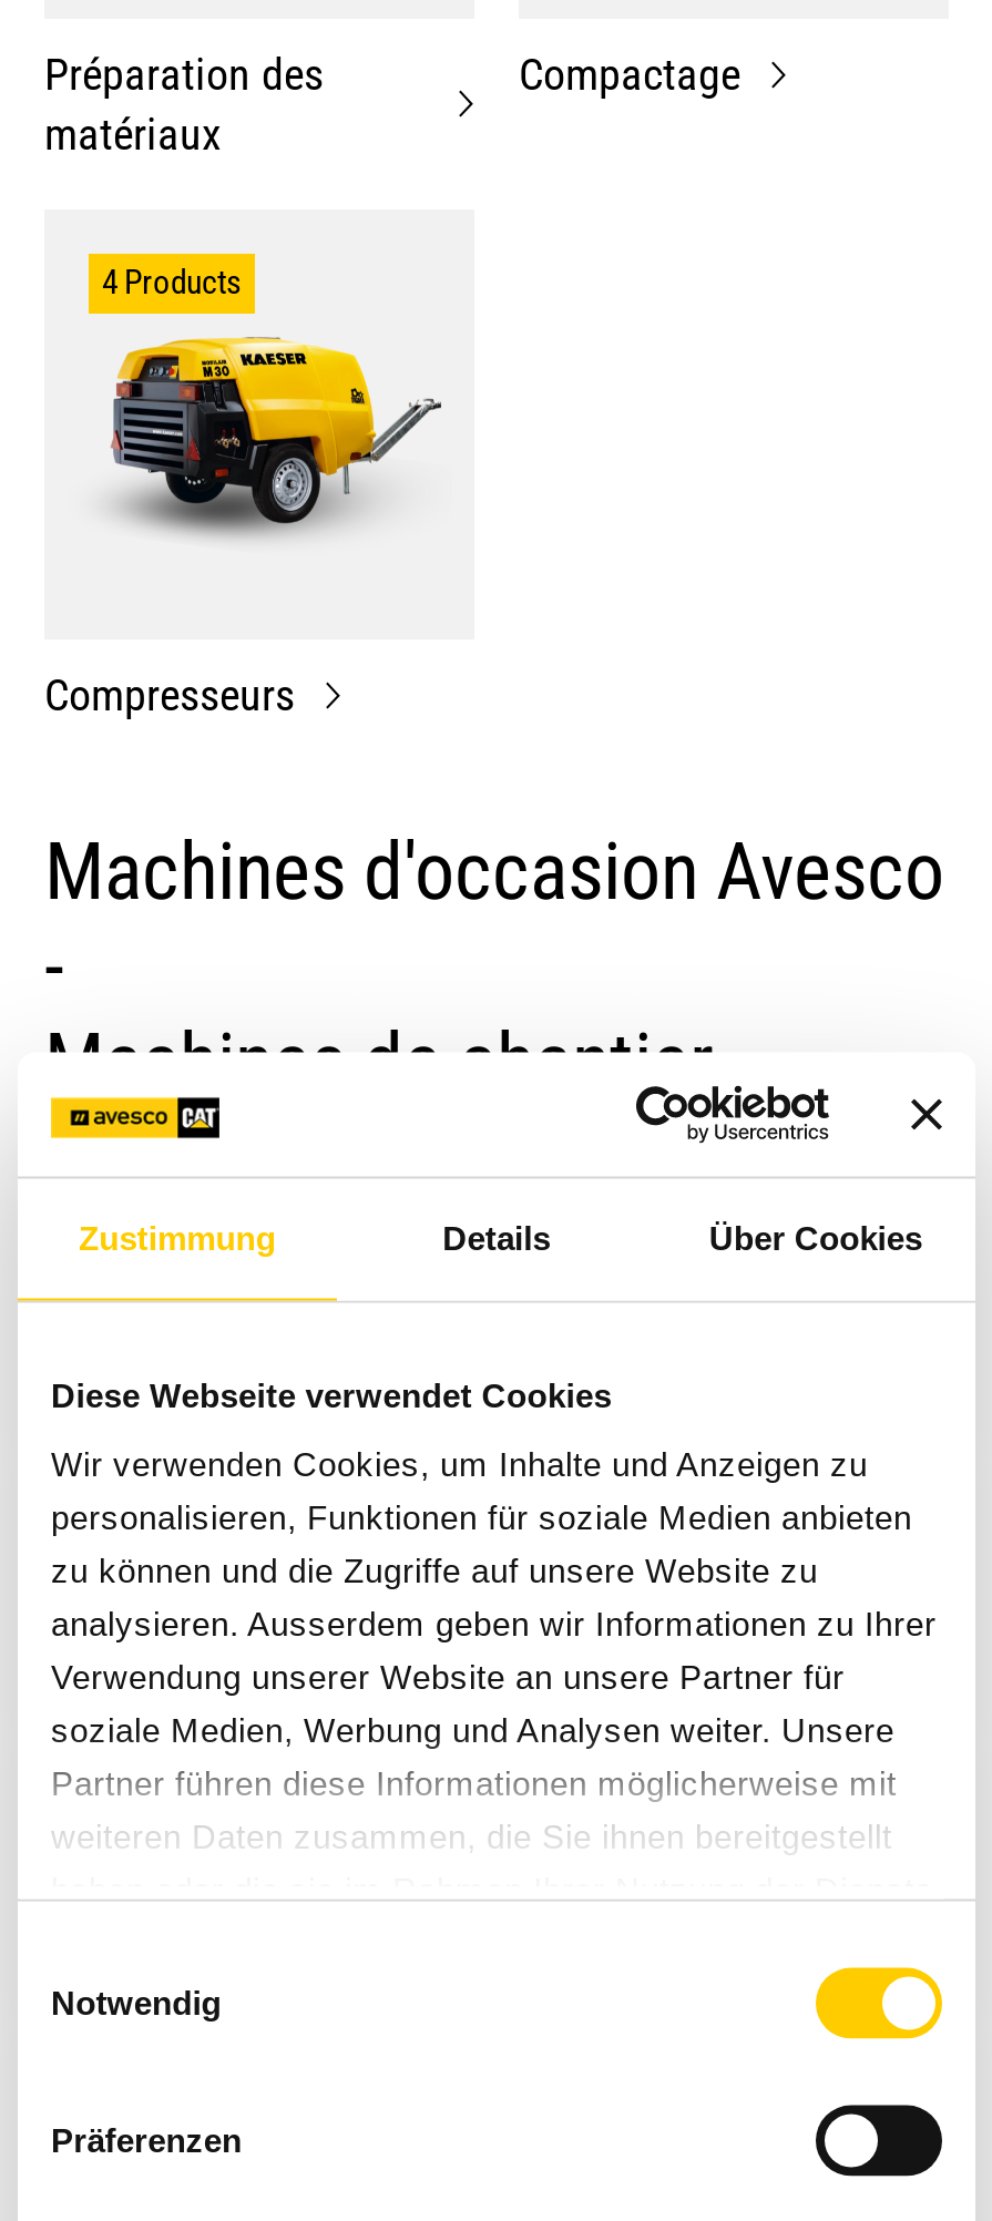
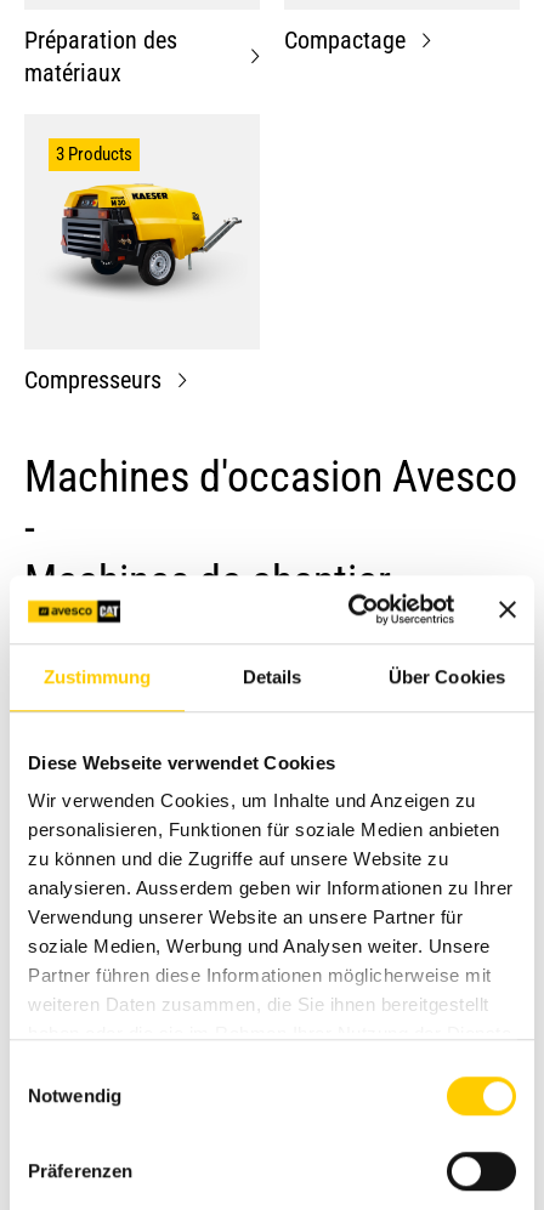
- 4 Products
+ 3 Products
